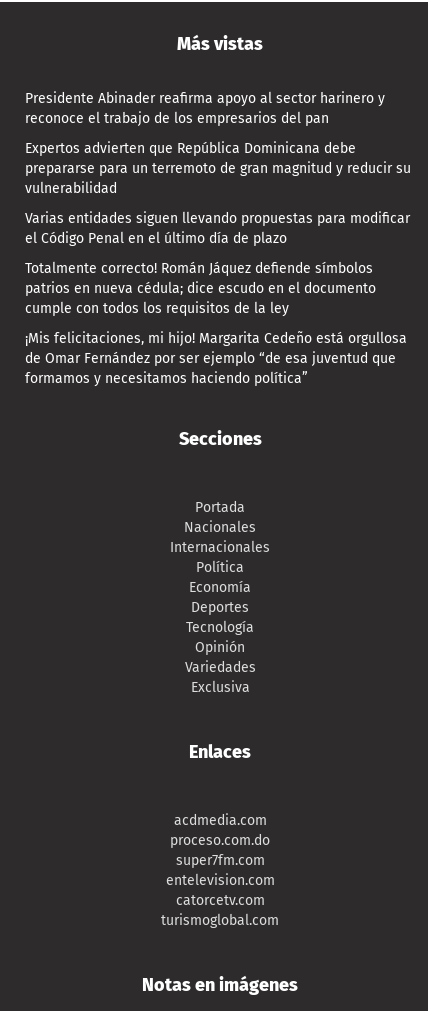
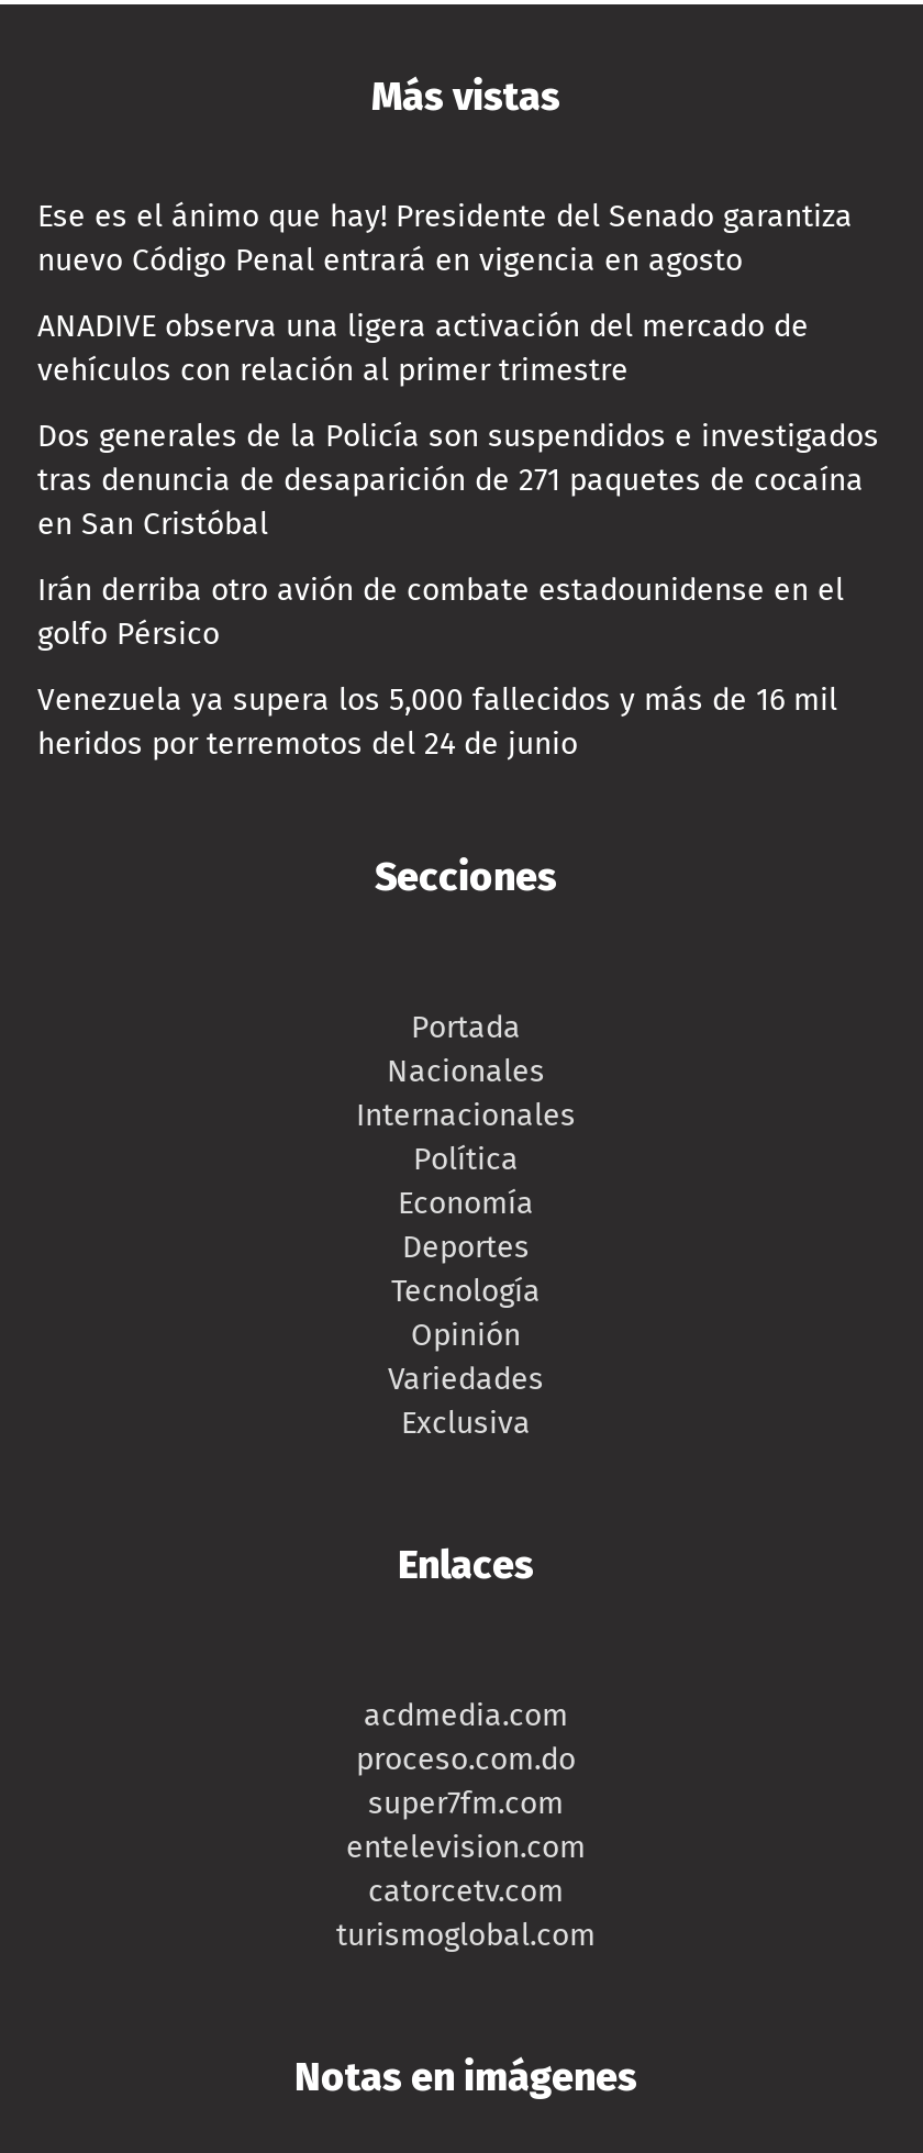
- Presidente Abinader reafirma apoyo al sector harinero y
- reconoce el trabajo de los empresarios del pan
+ Ese es el ánimo que hay! Presidente del Senado garantiza
+ nuevo Código Penal entrará en vigencia en agosto

- Expertos advierten que República Dominicana debe
- prepararse para un terremoto de gran magnitud y reducir su
- vulnerabilidad
+ ANADIVE observa una ligera activación del mercado de
+ vehículos con relación al primer trimestre

- Varias entidades siguen llevando propuestas para modificar
- el Código Penal en el último día de plazo
+ Dos generales de la Policía son suspendidos e investigados
+ tras denuncia de desaparición de 271 paquetes de cocaína
+ en San Cristóbal

- Totalmente correcto! Román Jáquez defiende símbolos
- patrios en nueva cédula; dice escudo en el documento
- cumple con todos los requisitos de la ley
+ Irán derriba otro avión de combate estadounidense en el
+ golfo Pérsico

- ¡Mis felicitaciones, mi hijo! Margarita Cedeño está orgullosa
- de Omar Fernández por ser ejemplo “de esa juventud que
- formamos y necesitamos haciendo política”
+ Venezuela ya supera los 5,000 fallecidos y más de 16 mil
+ heridos por terremotos del 24 de junio
